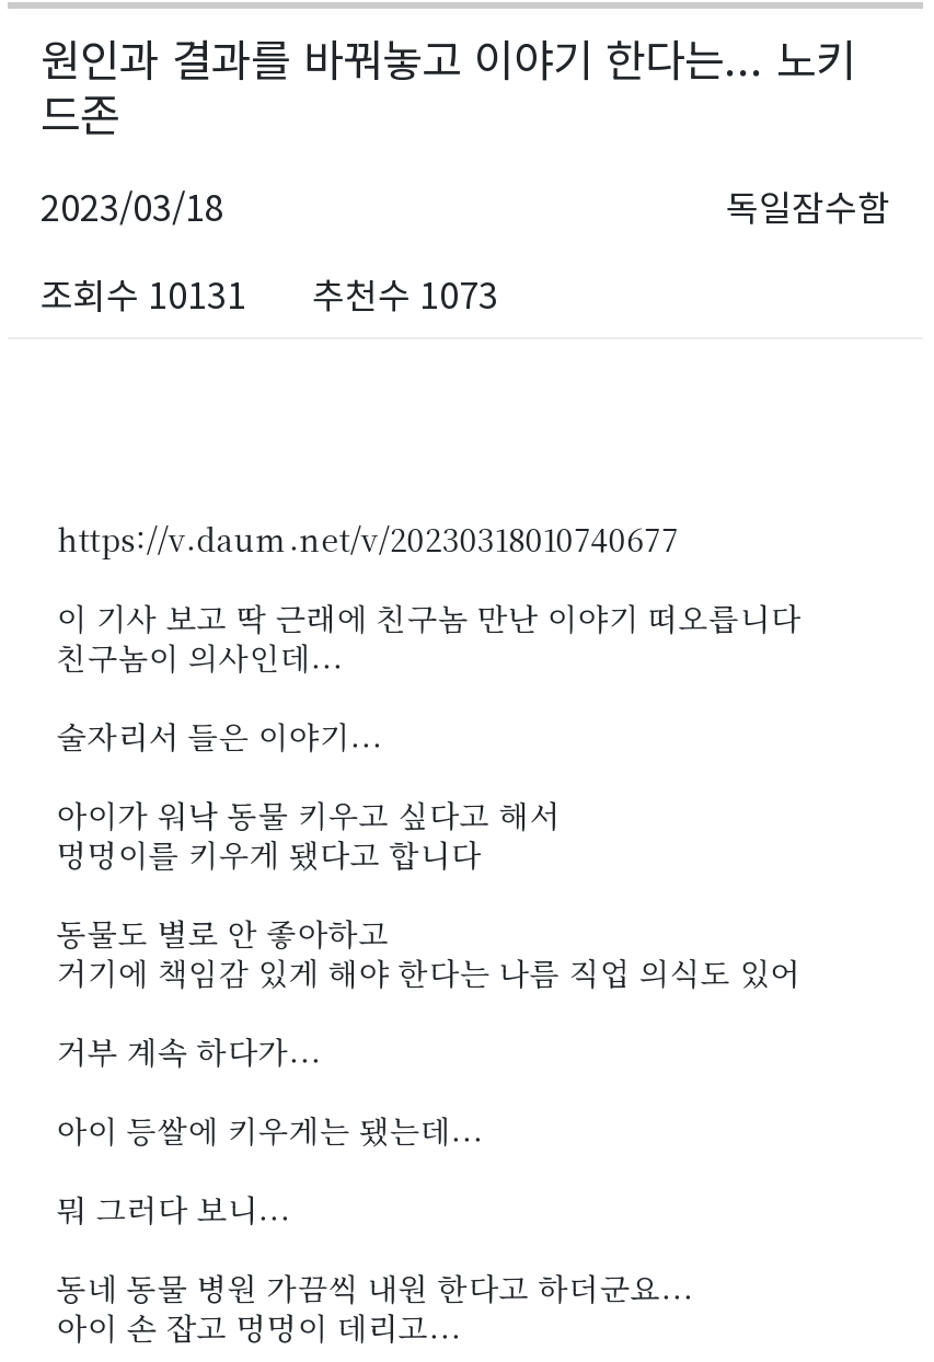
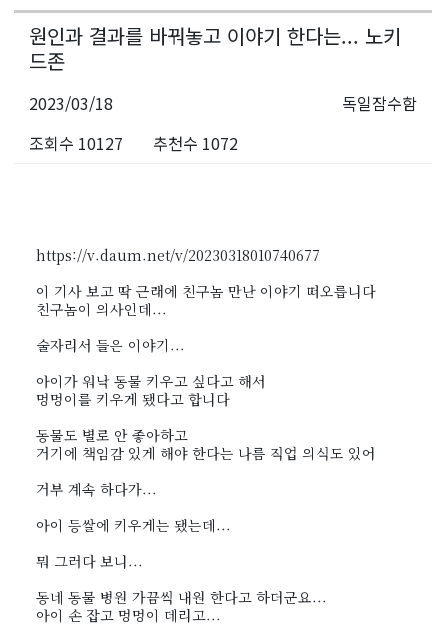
- 조회수 10131
+ 조회수 10127

- 추천수 1073
+ 추천수 1072
